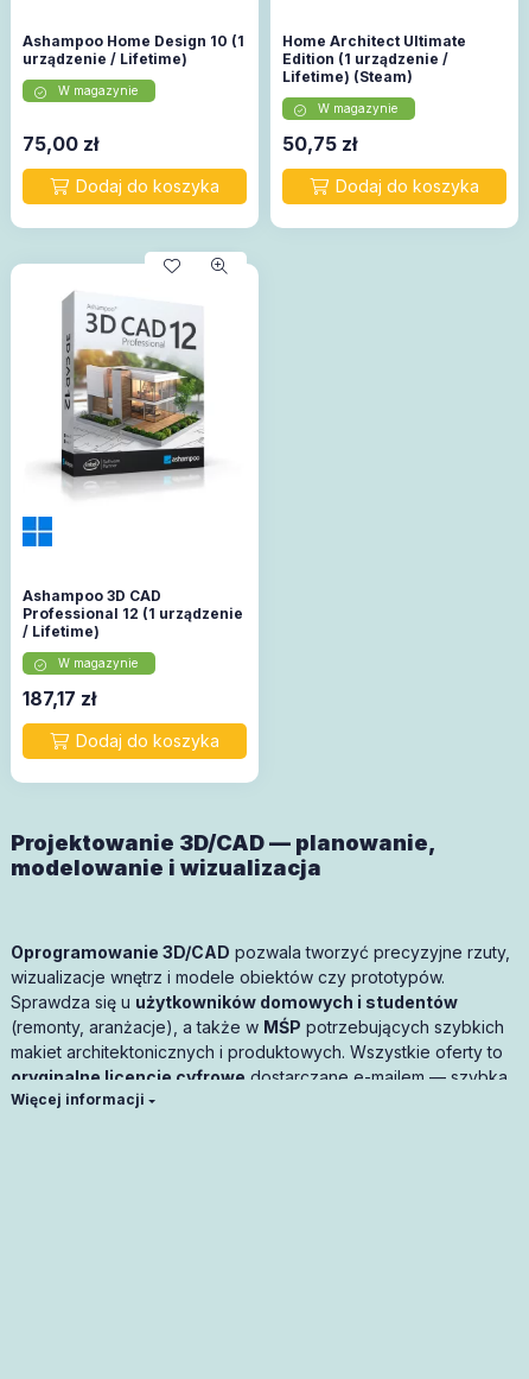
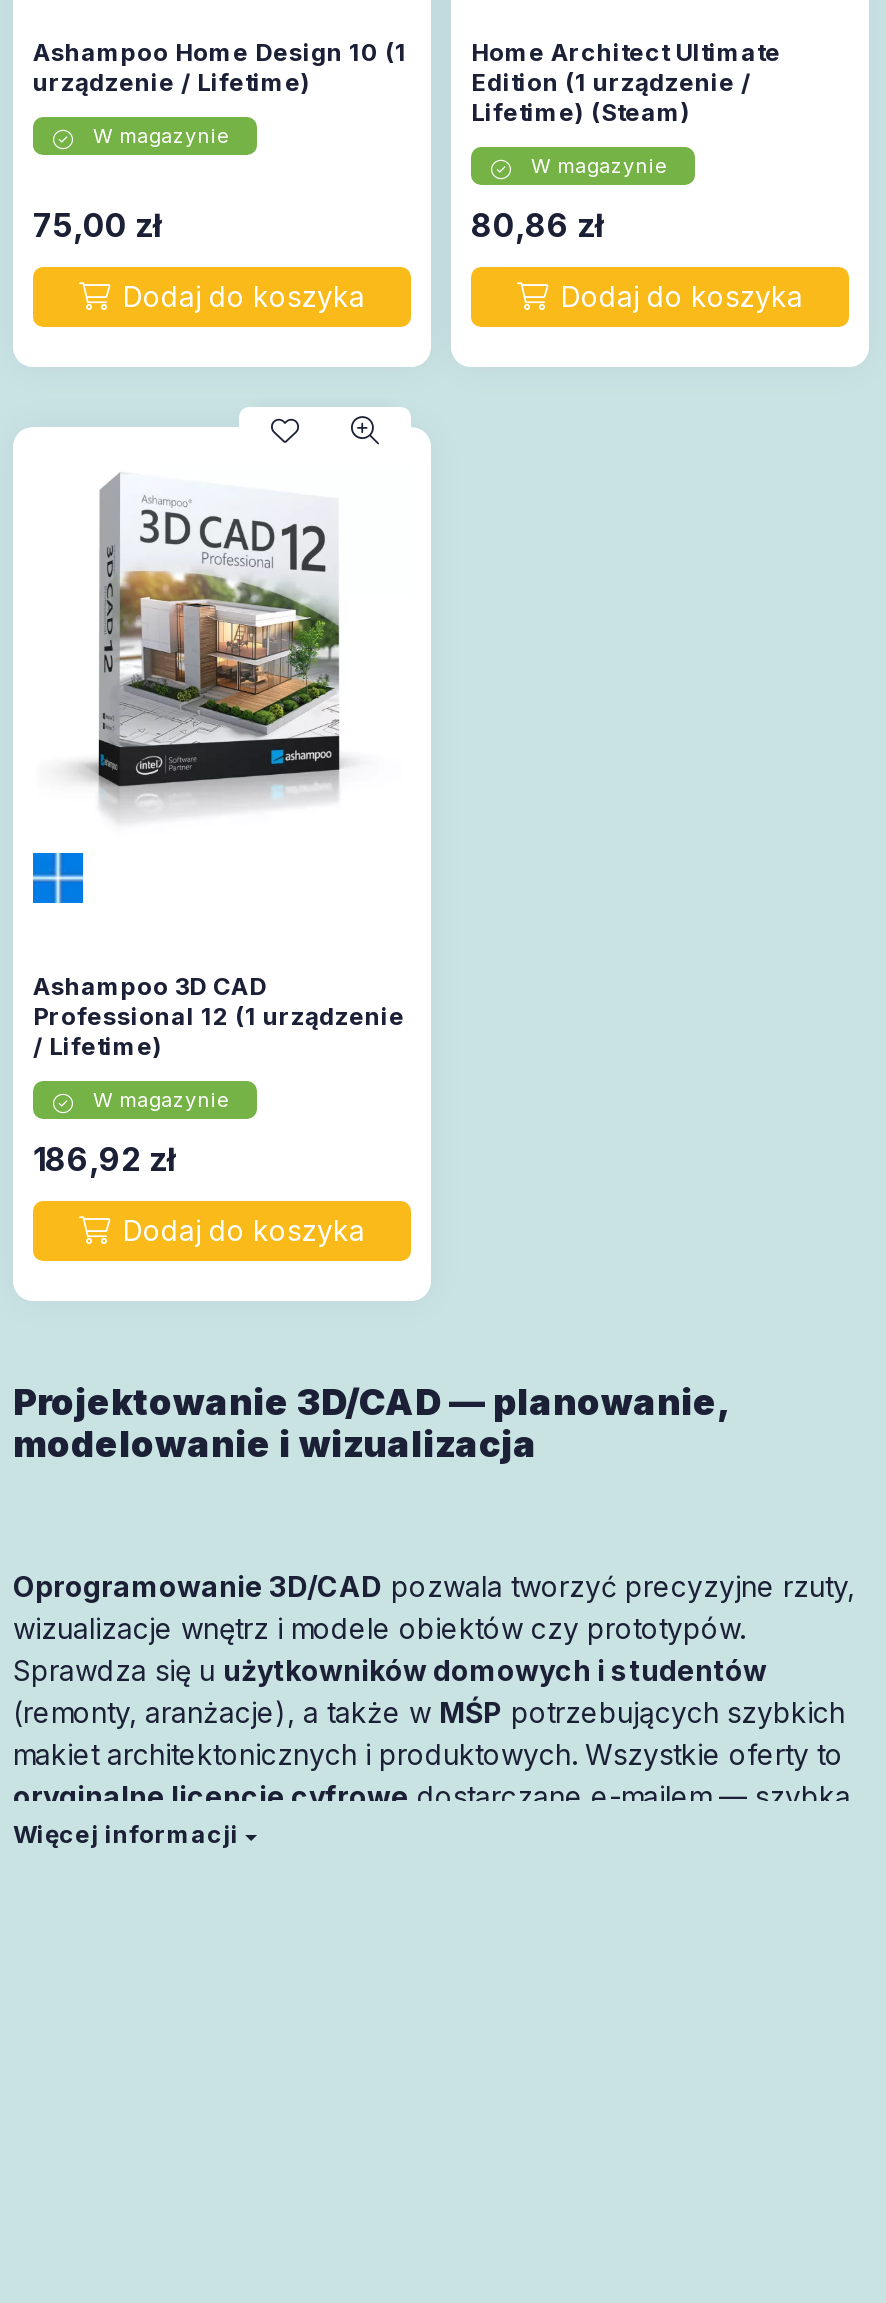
- 50,75 zł
+ 80,86 zł

- 187,17 zł
+ 186,92 zł
